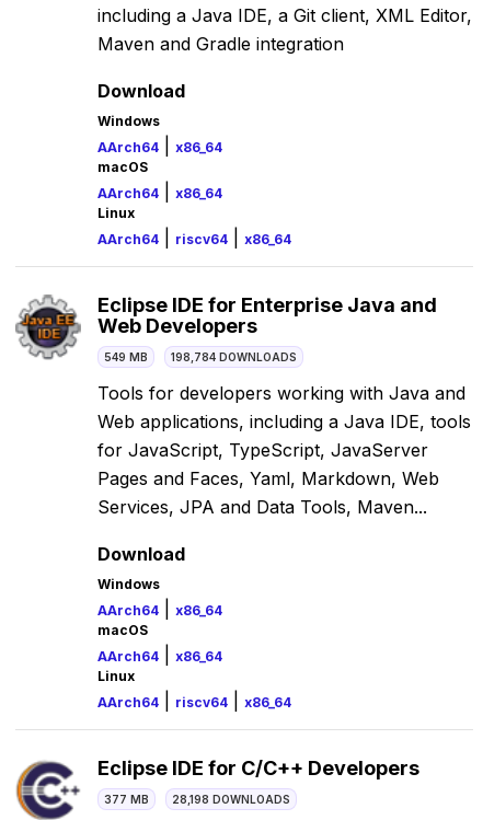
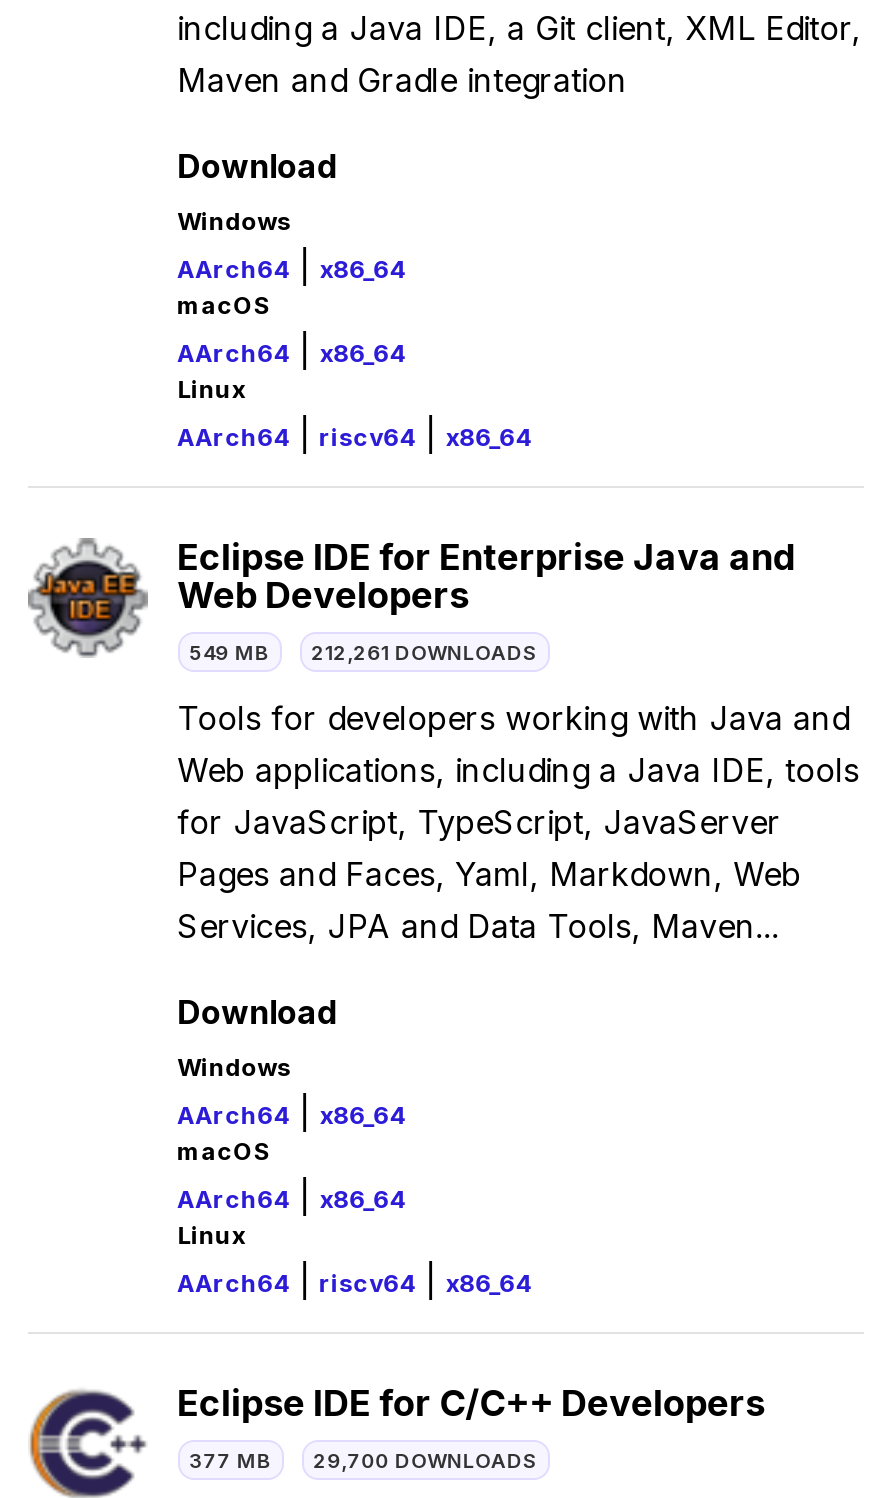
- 549 MB 198,784 DOWNLOADS
+ 549 MB 212,261 DOWNLOADS

- 377 MB 28,198 DOWNLOADS
+ 377 MB 29,700 DOWNLOADS
